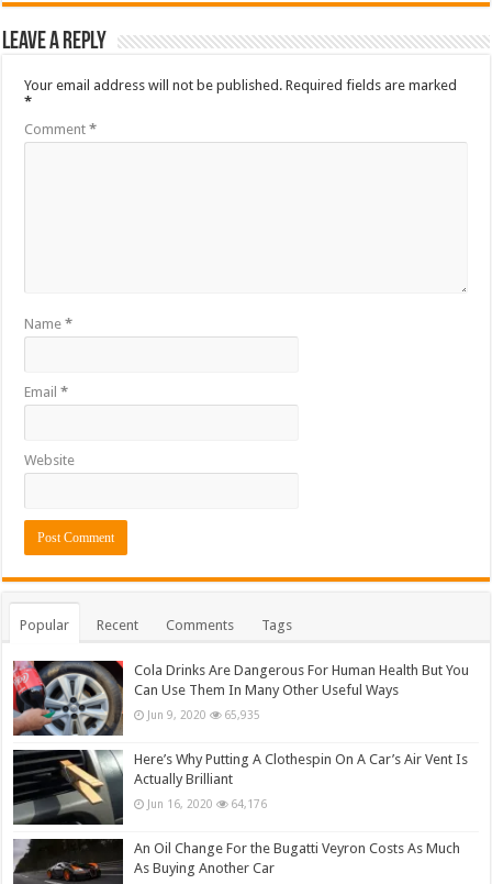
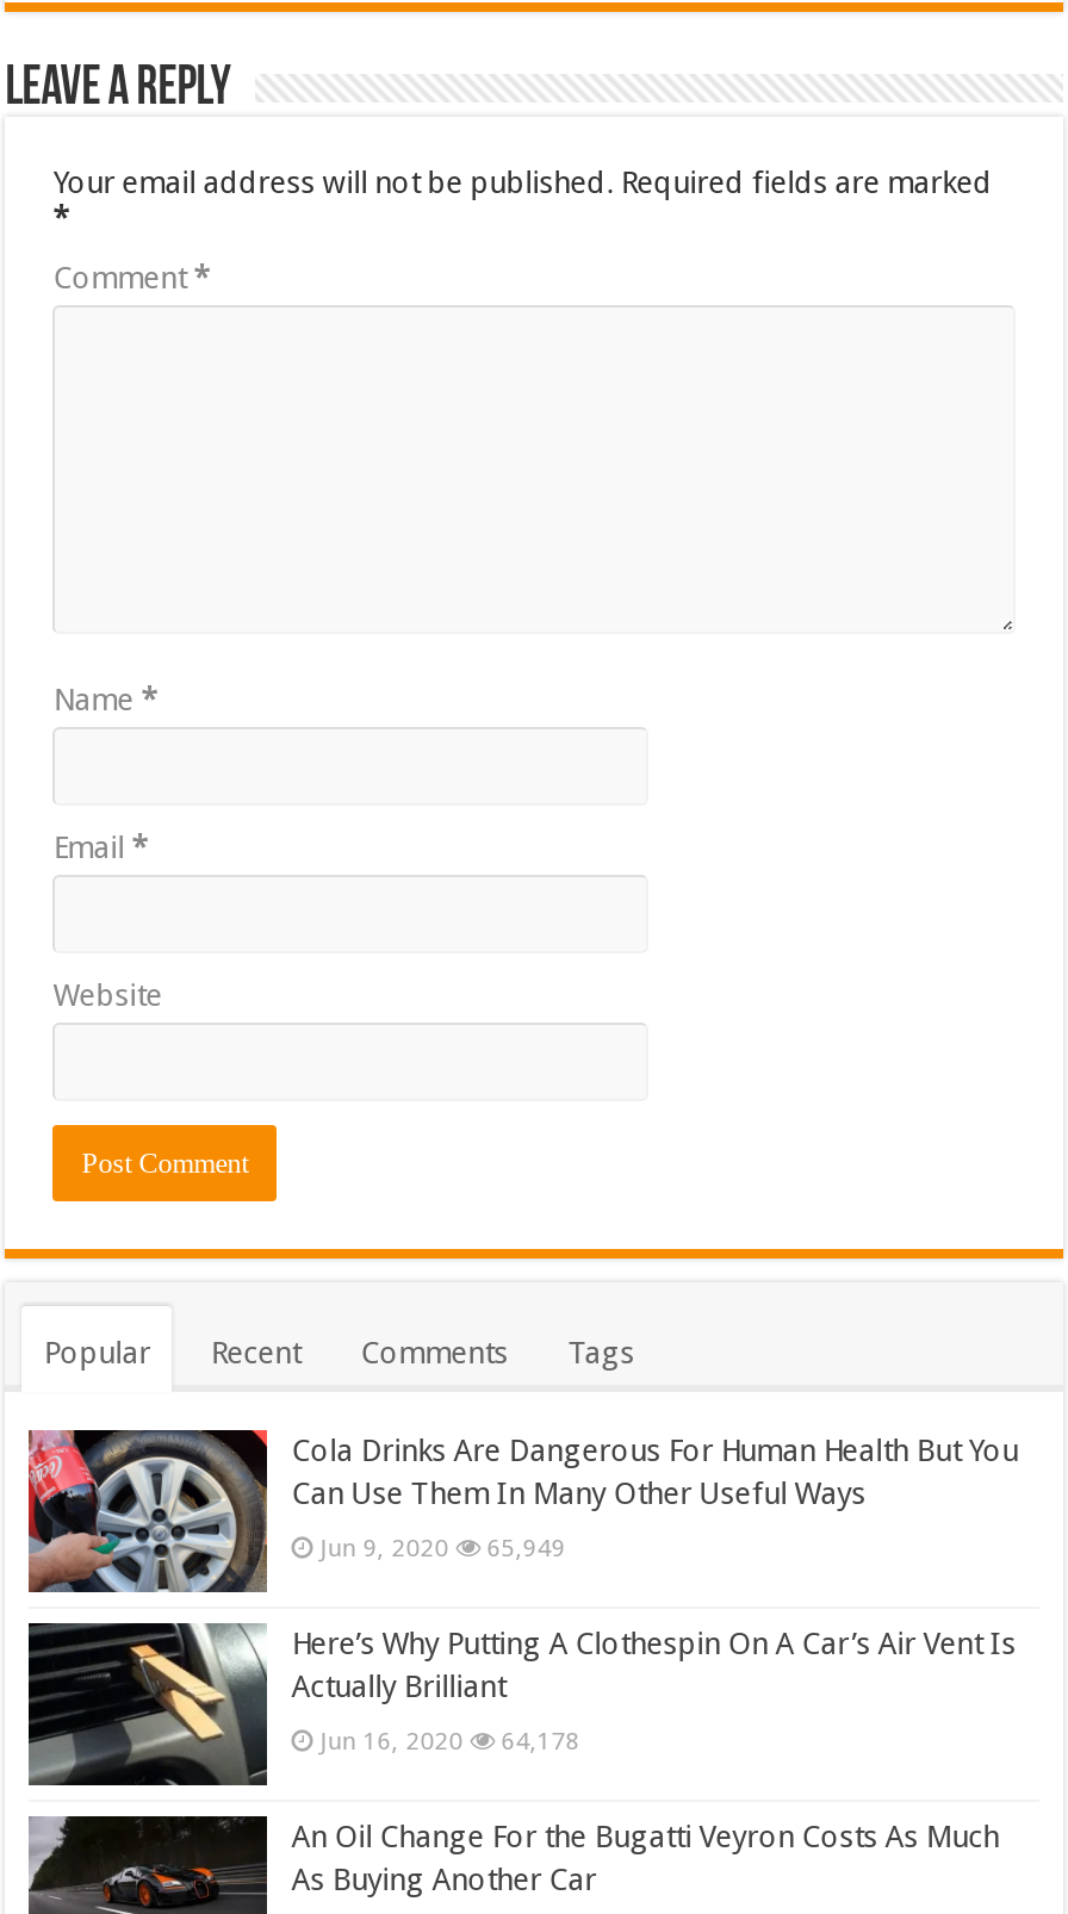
- Jun 9, 2020 65,935
+ Jun 9, 2020 65,949

- Jun 16, 2020 64,176
+ Jun 16, 2020 64,178
